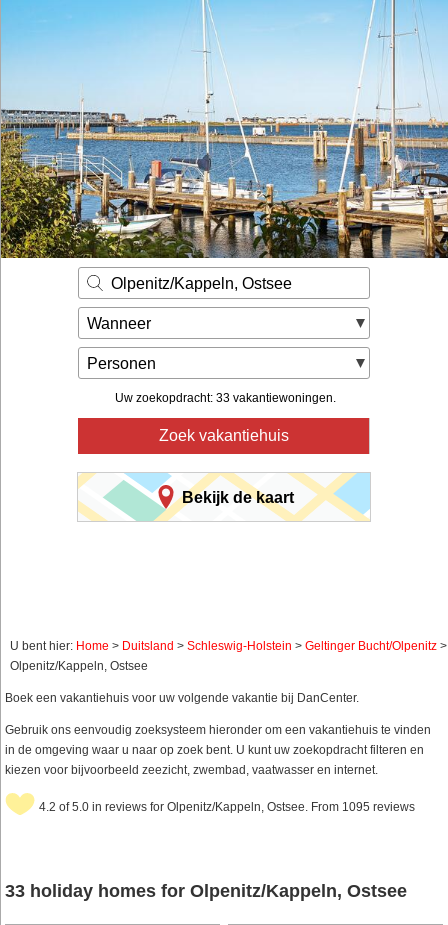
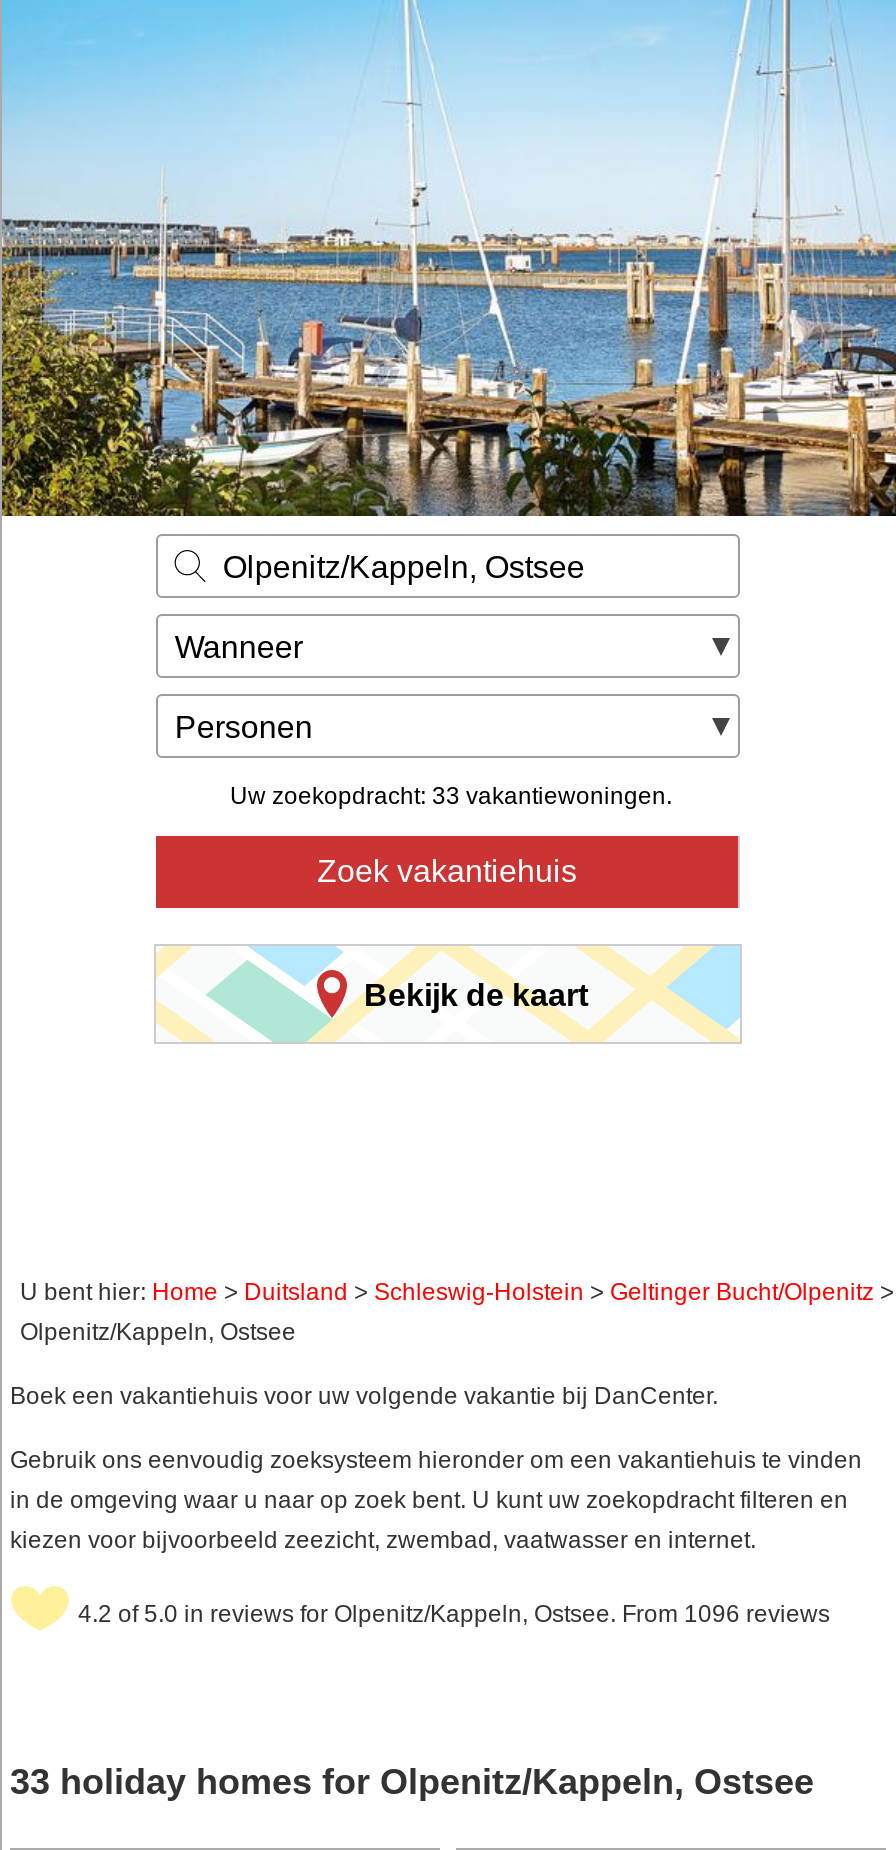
- 4.2 of 5.0 in reviews for Olpenitz/Kappeln, Ostsee. From 1095 reviews
+ 4.2 of 5.0 in reviews for Olpenitz/Kappeln, Ostsee. From 1096 reviews
